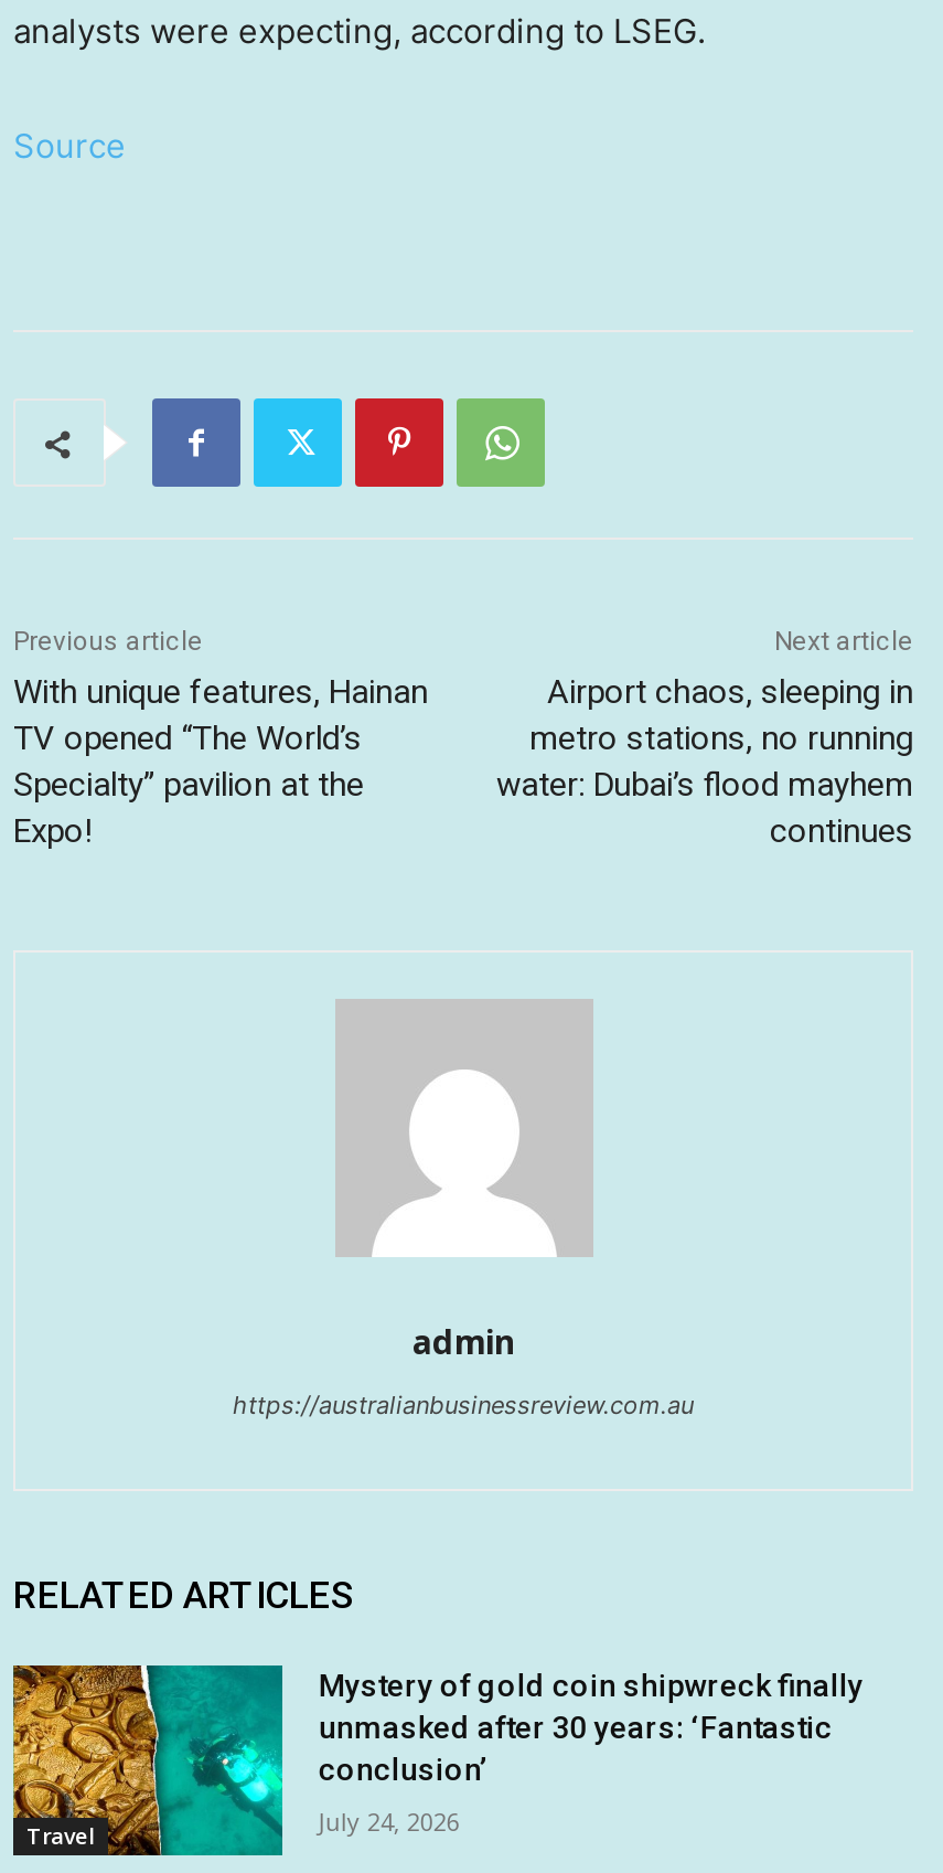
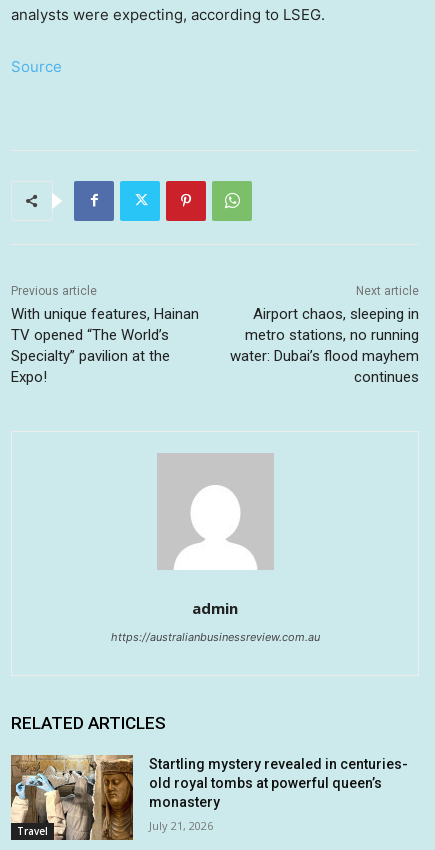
- [image]
- Mystery of gold coin shipwreck finally
- unmasked after 30 years: ‘Fantastic
- conclusion’
+ [image]
+ Startling mystery revealed in centuries-
+ old royal tombs at powerful queen’s
+ monastery

- July 24, 2026
+ July 21, 2026
